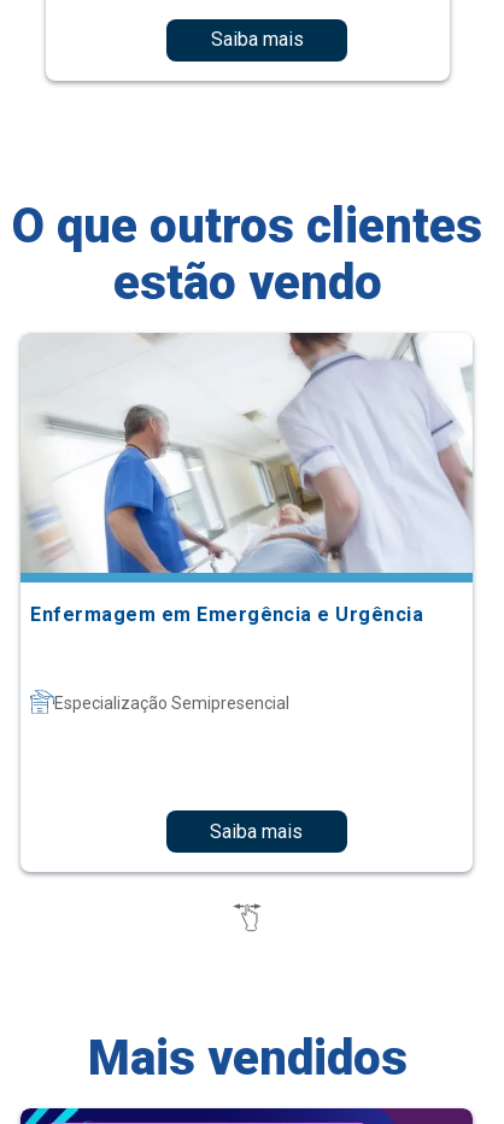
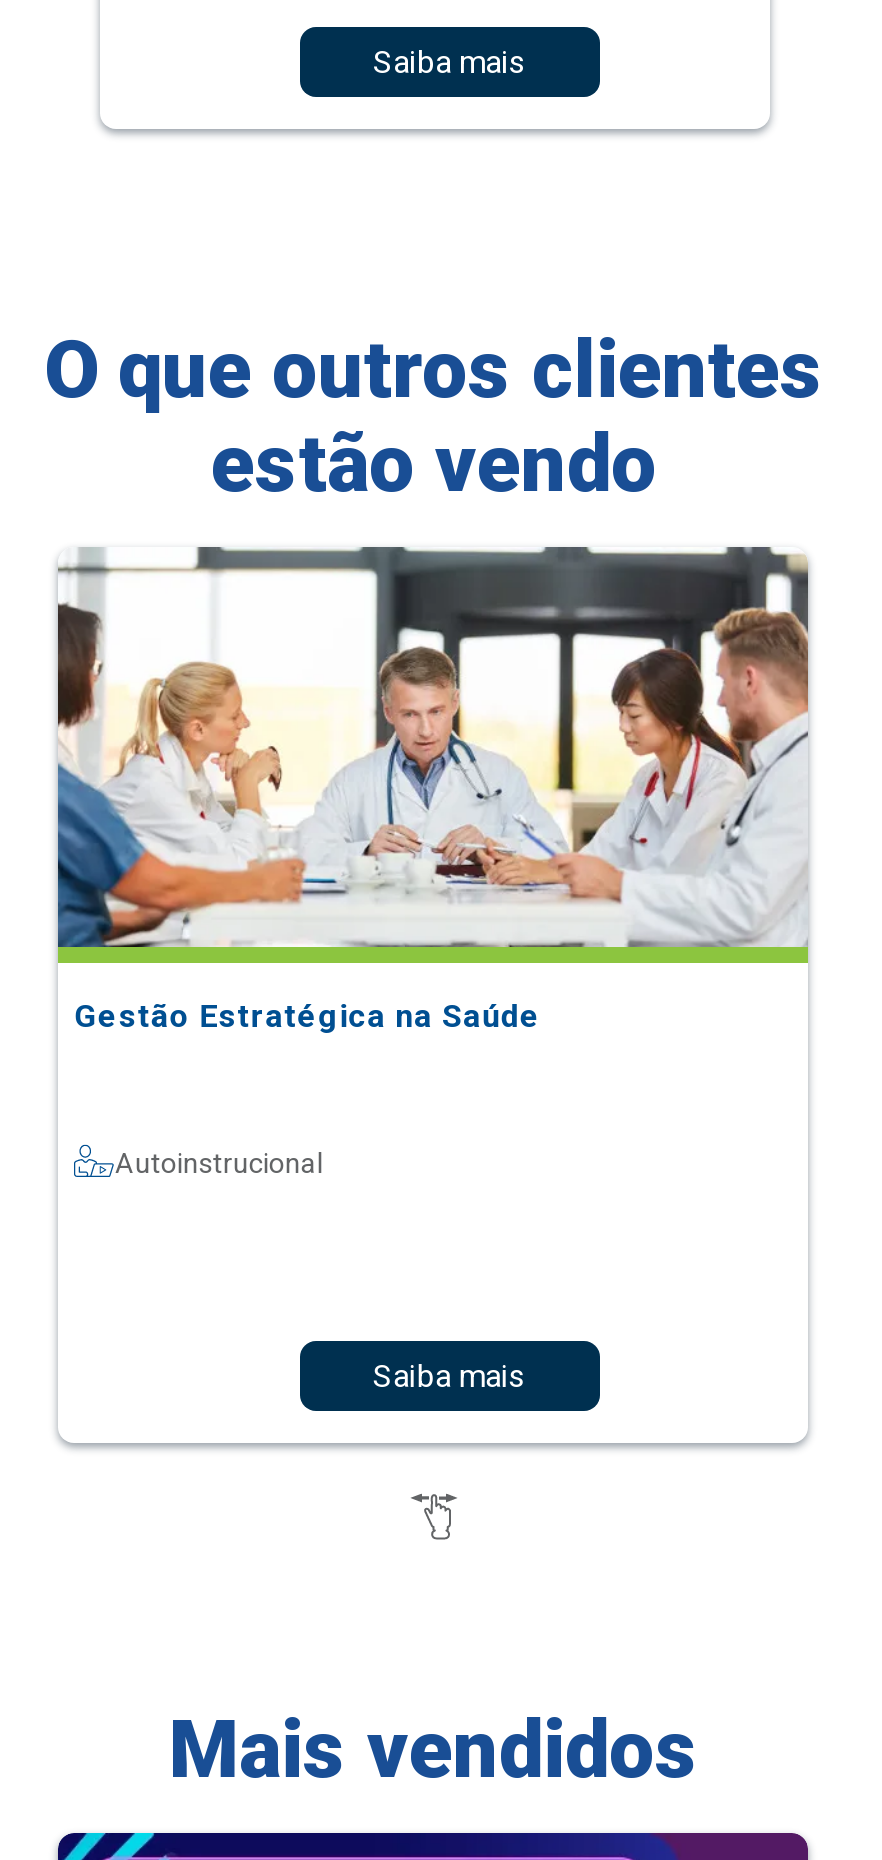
- [image]
- Enfermagem em Emergência e Urgência
+ [image]
+ Gestão Estratégica na Saúde

- Especialização Semipresencial
+ Autoinstrucional
